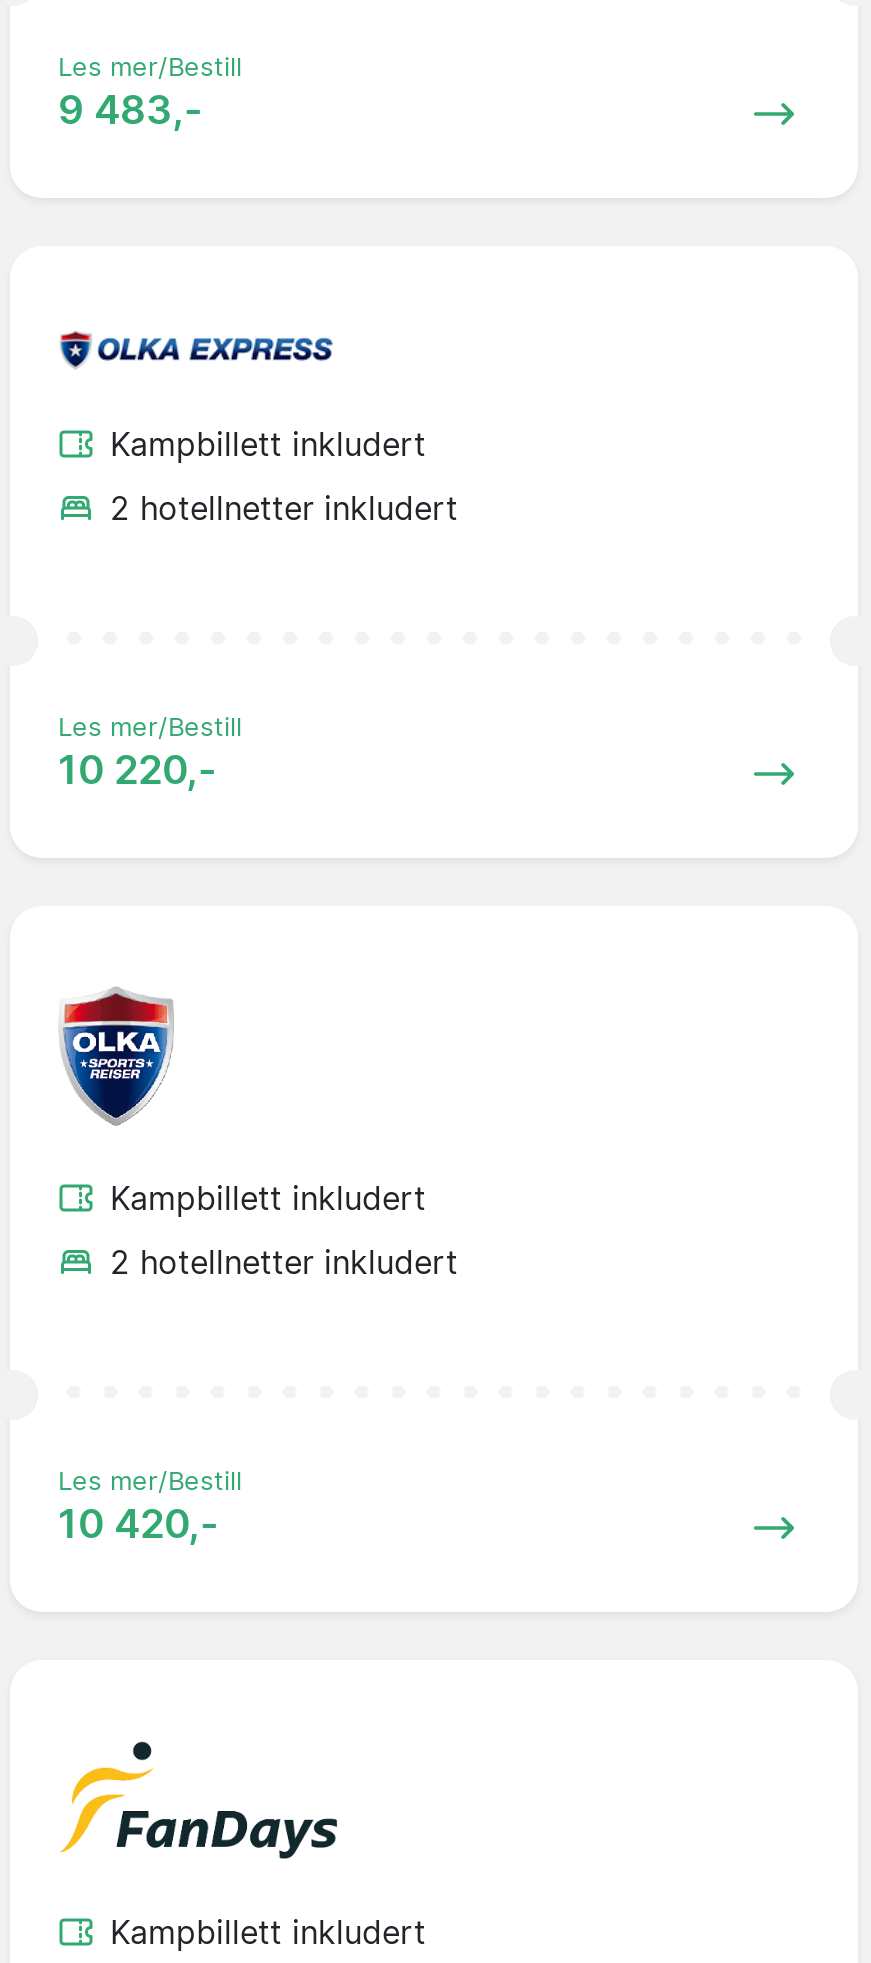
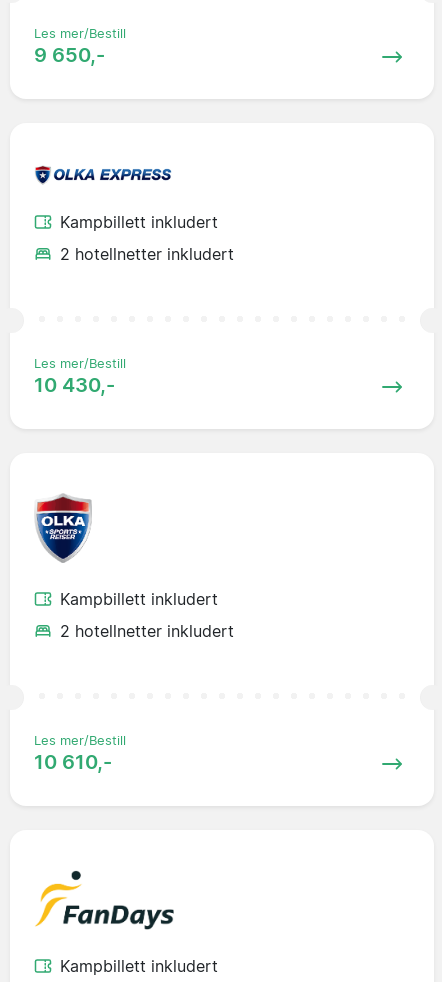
- 9 483,-
+ 9 650,-

- 10 220,-
+ 10 430,-

- 10 420,-
+ 10 610,-
